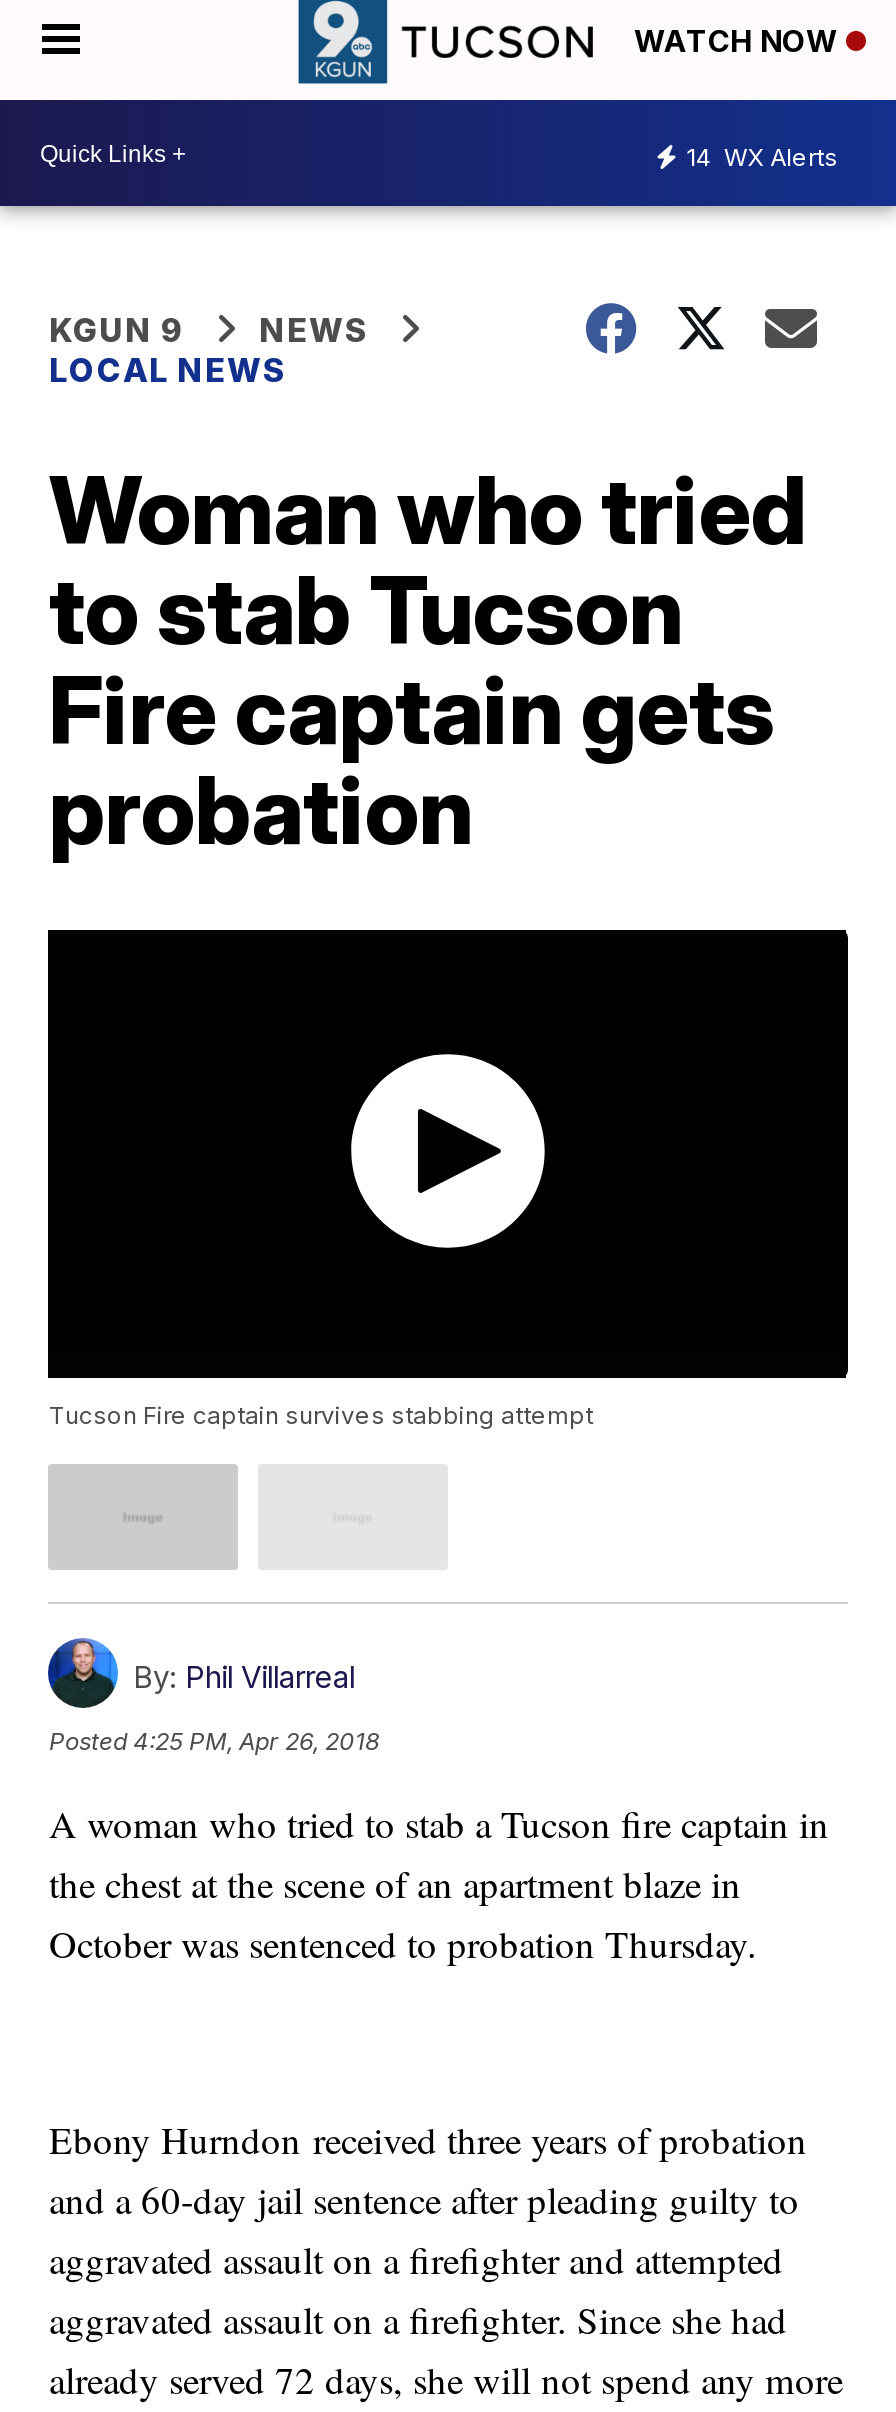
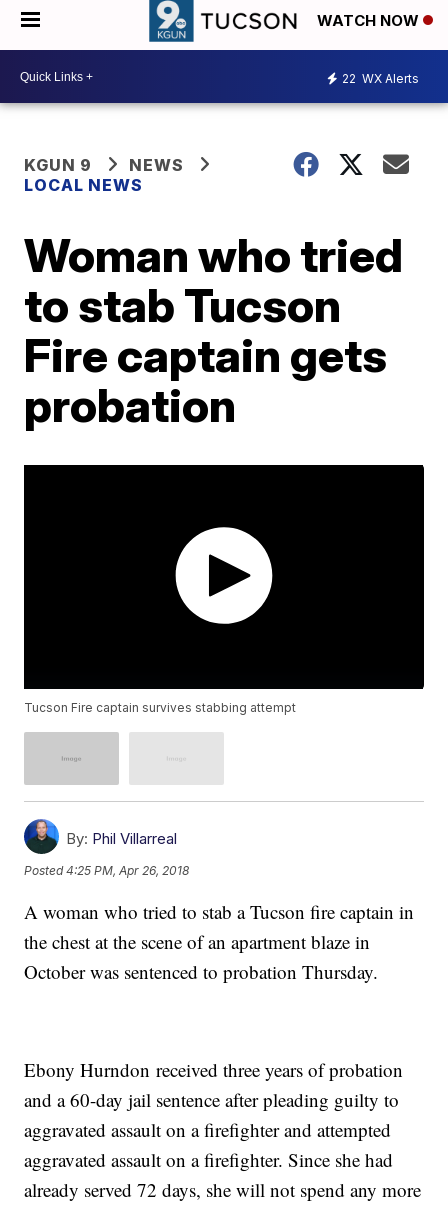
- 14 WX Alerts
+ 22 WX Alerts
